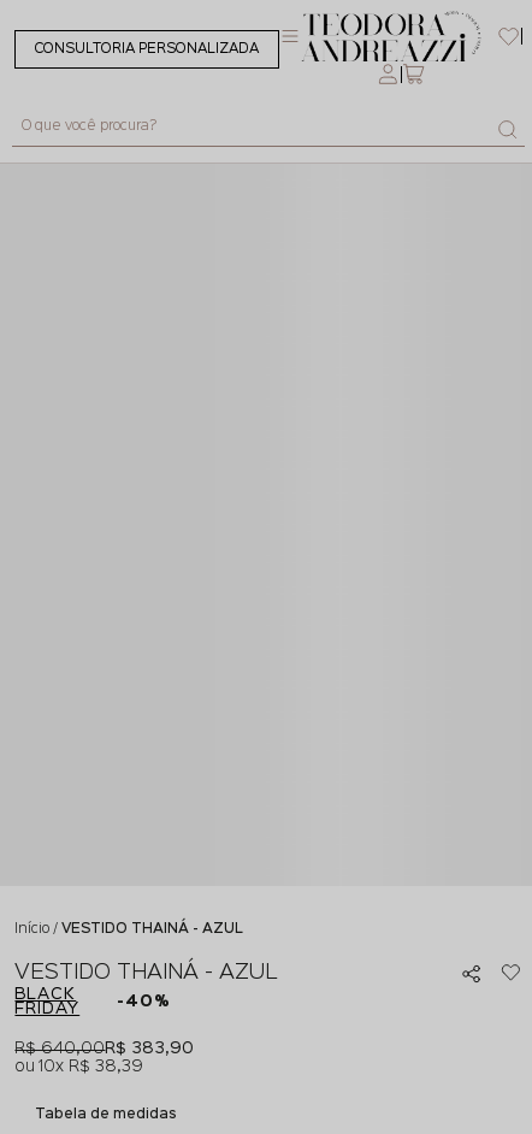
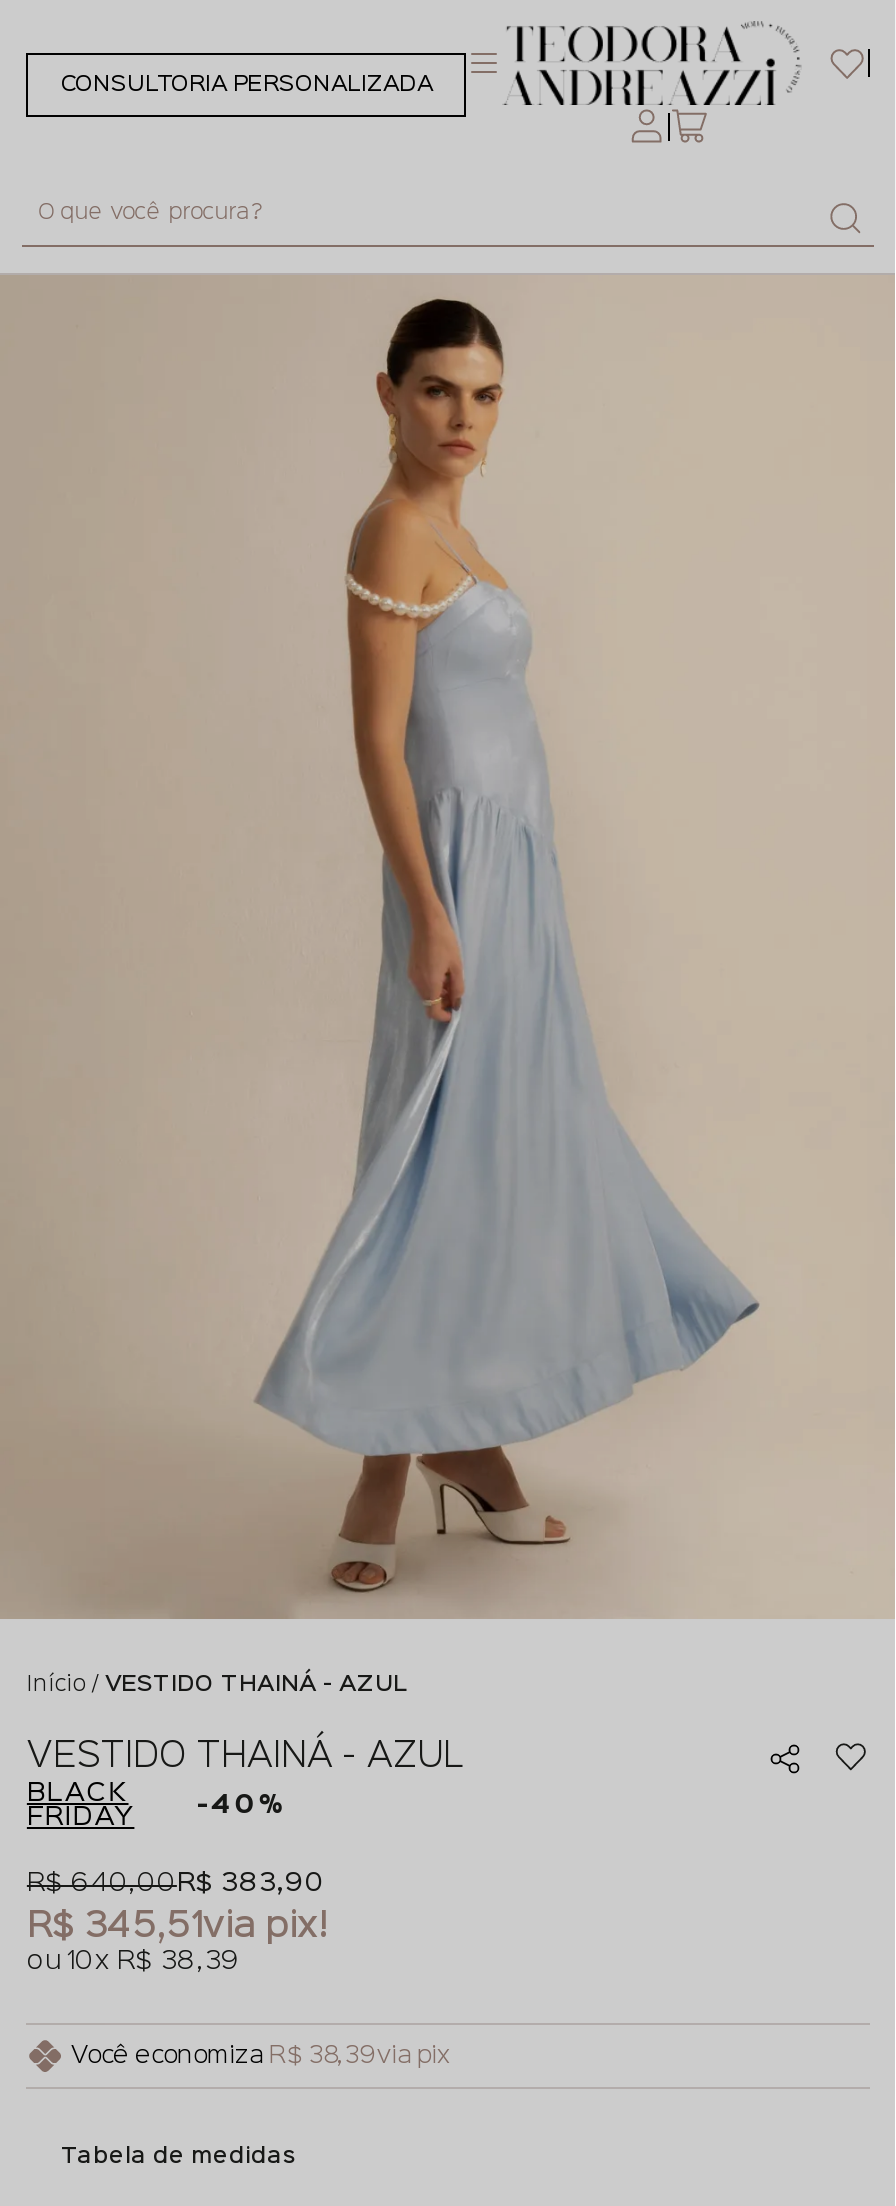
+ [image]

+ R$ 345,51via pix!

+ Você economiza R$ 38,39 via pix
